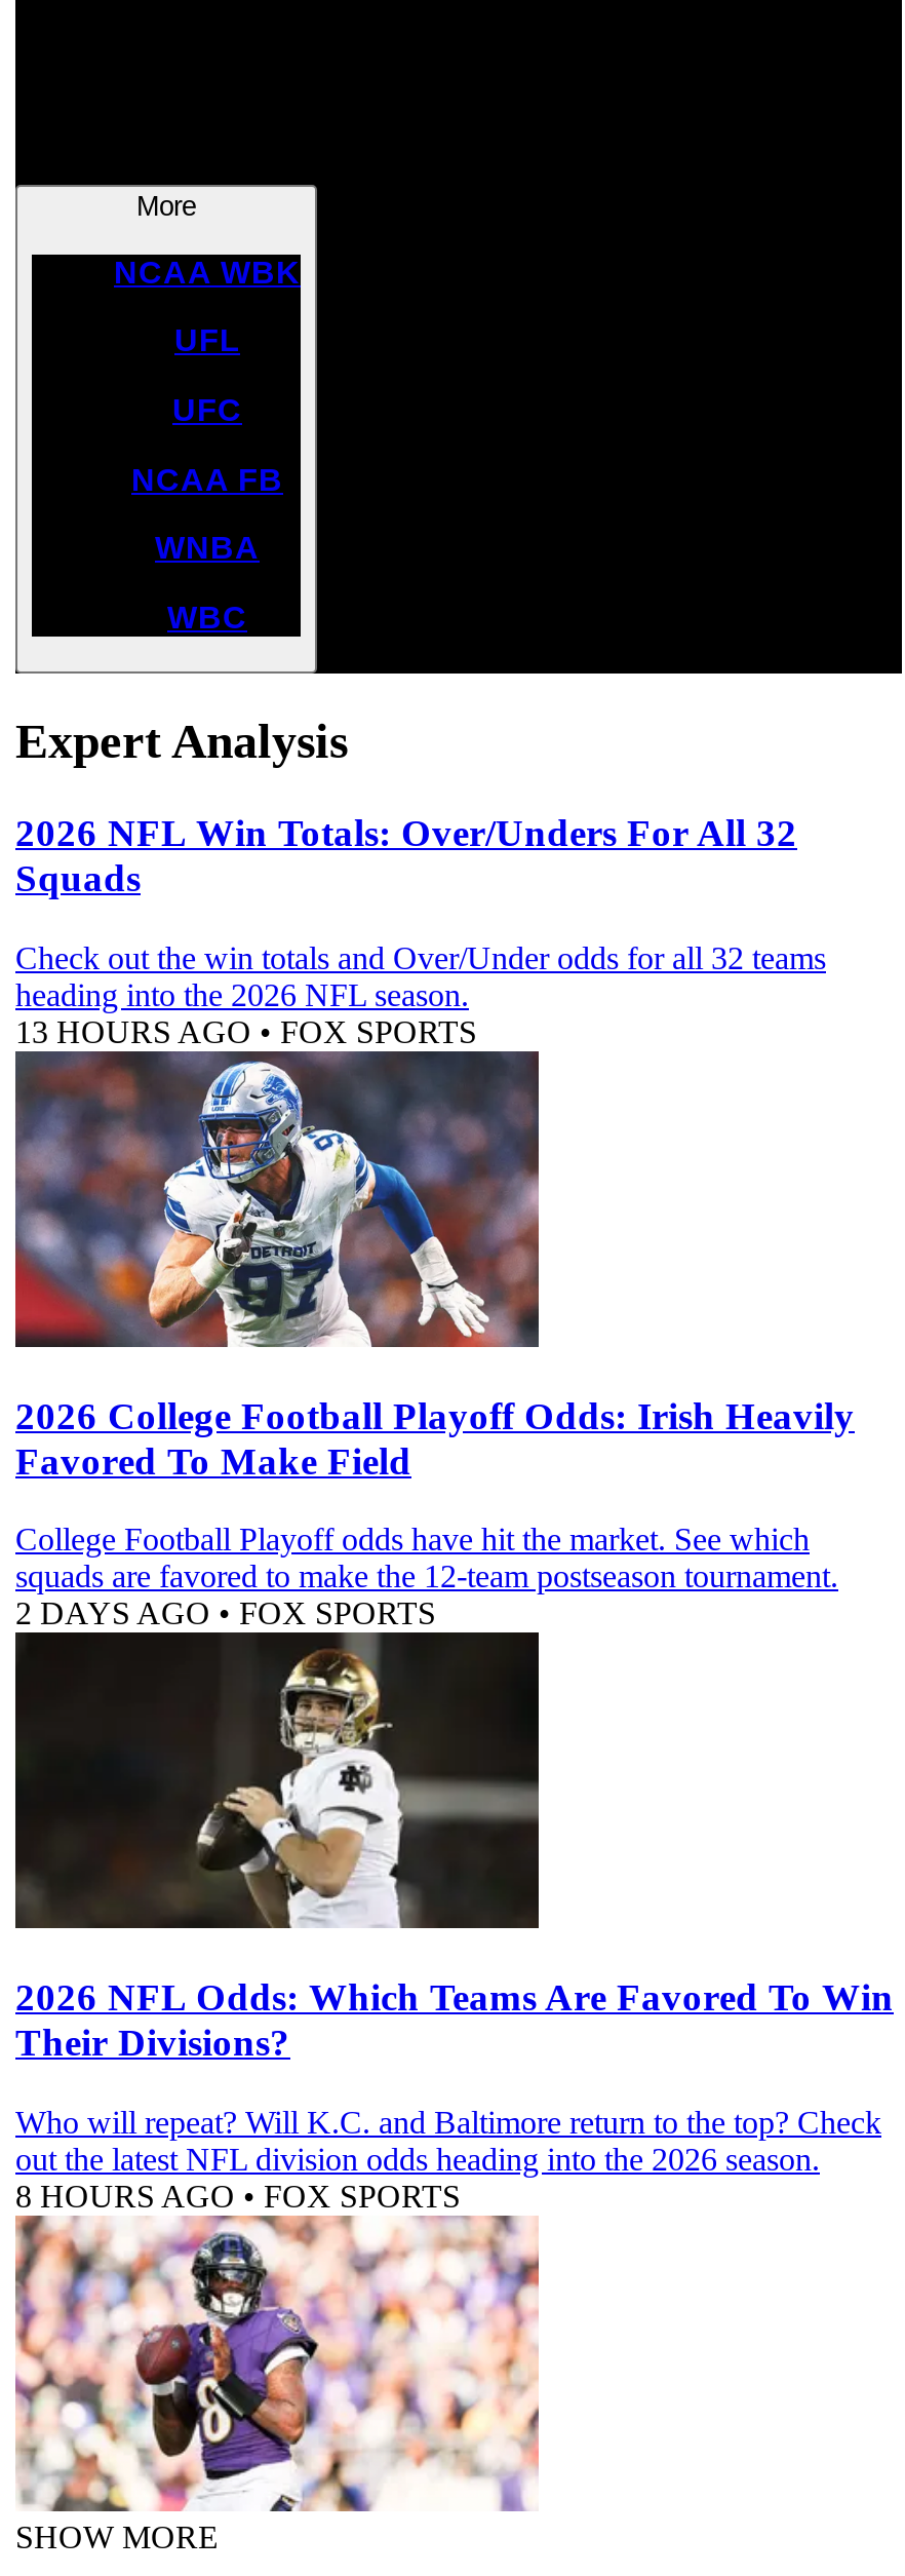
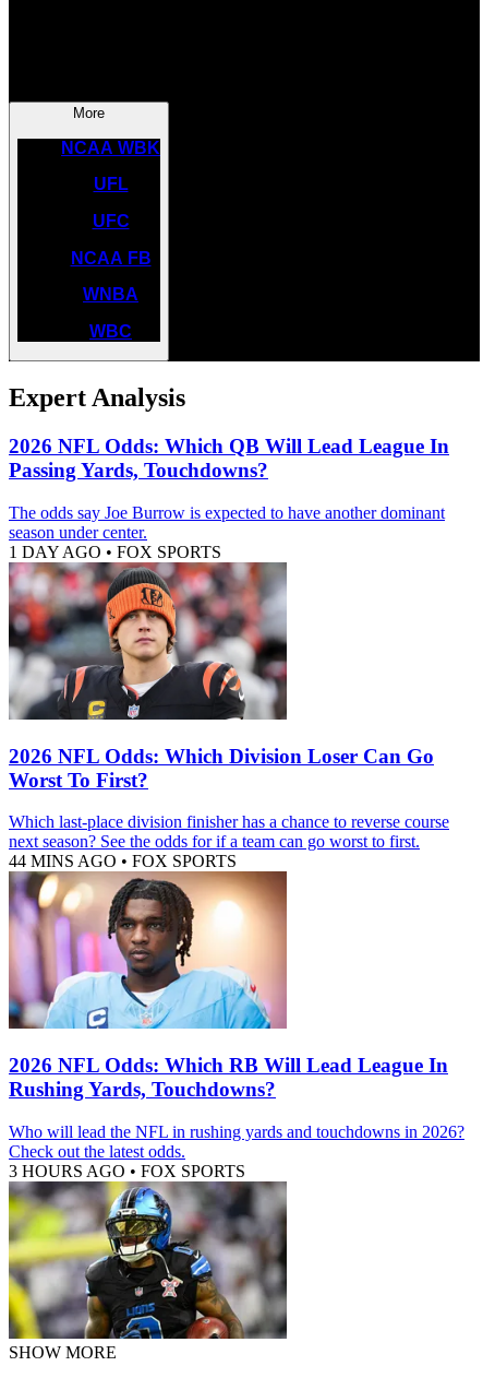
- 2026 NFL Win Totals: Over/Unders For All 32
- Squads
+ 2026 NFL Odds: Which QB Will Lead League In
+ Passing Yards, Touchdowns?

- Check out the win totals and Over/Under odds for all 32 teams
- heading into the 2026 NFL season.
- 13 HOURS AGO • FOX SPORTS
+ The odds say Joe Burrow is expected to have another dominant
+ season under center.
+ 1 DAY AGO • FOX SPORTS

- [image]
- 2026 College Football Playoff Odds: Irish Heavily
- Favored To Make Field
+ [image]
+ 2026 NFL Odds: Which Division Loser Can Go
+ Worst To First?

- [image]
- College Football Playoff odds have hit the market. See which
- squads are favored to make the 12-team postseason tournament.
- 2 DAYS AGO • FOX SPORTS
+ [image]
+ Which last-place division finisher has a chance to reverse course
+ next season? See the odds for if a team can go worst to first.
+ 44 MINS AGO • FOX SPORTS

- 2026 NFL Odds: Which Teams Are Favored To Win
- Their Divisions?
+ 2026 NFL Odds: Which RB Will Lead League In
+ Rushing Yards, Touchdowns?

- Who will repeat? Will K.C. and Baltimore return to the top? Check
- out the latest NFL division odds heading into the 2026 season.
- 8 HOURS AGO • FOX SPORTS
+ Who will lead the NFL in rushing yards and touchdowns in 2026?
+ Check out the latest odds.
+ 3 HOURS AGO • FOX SPORTS

- [image]
+ [image]
